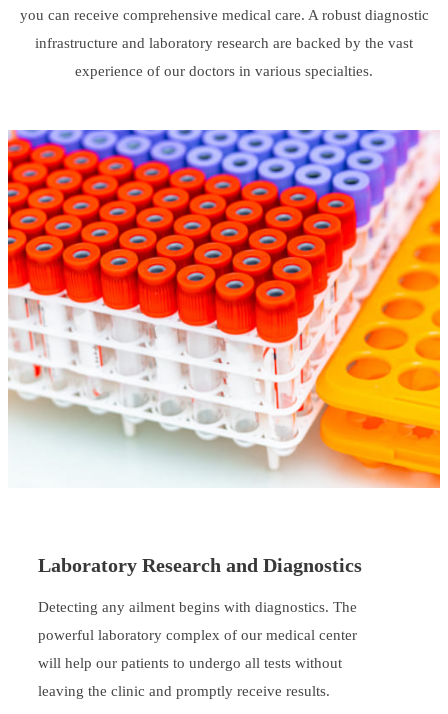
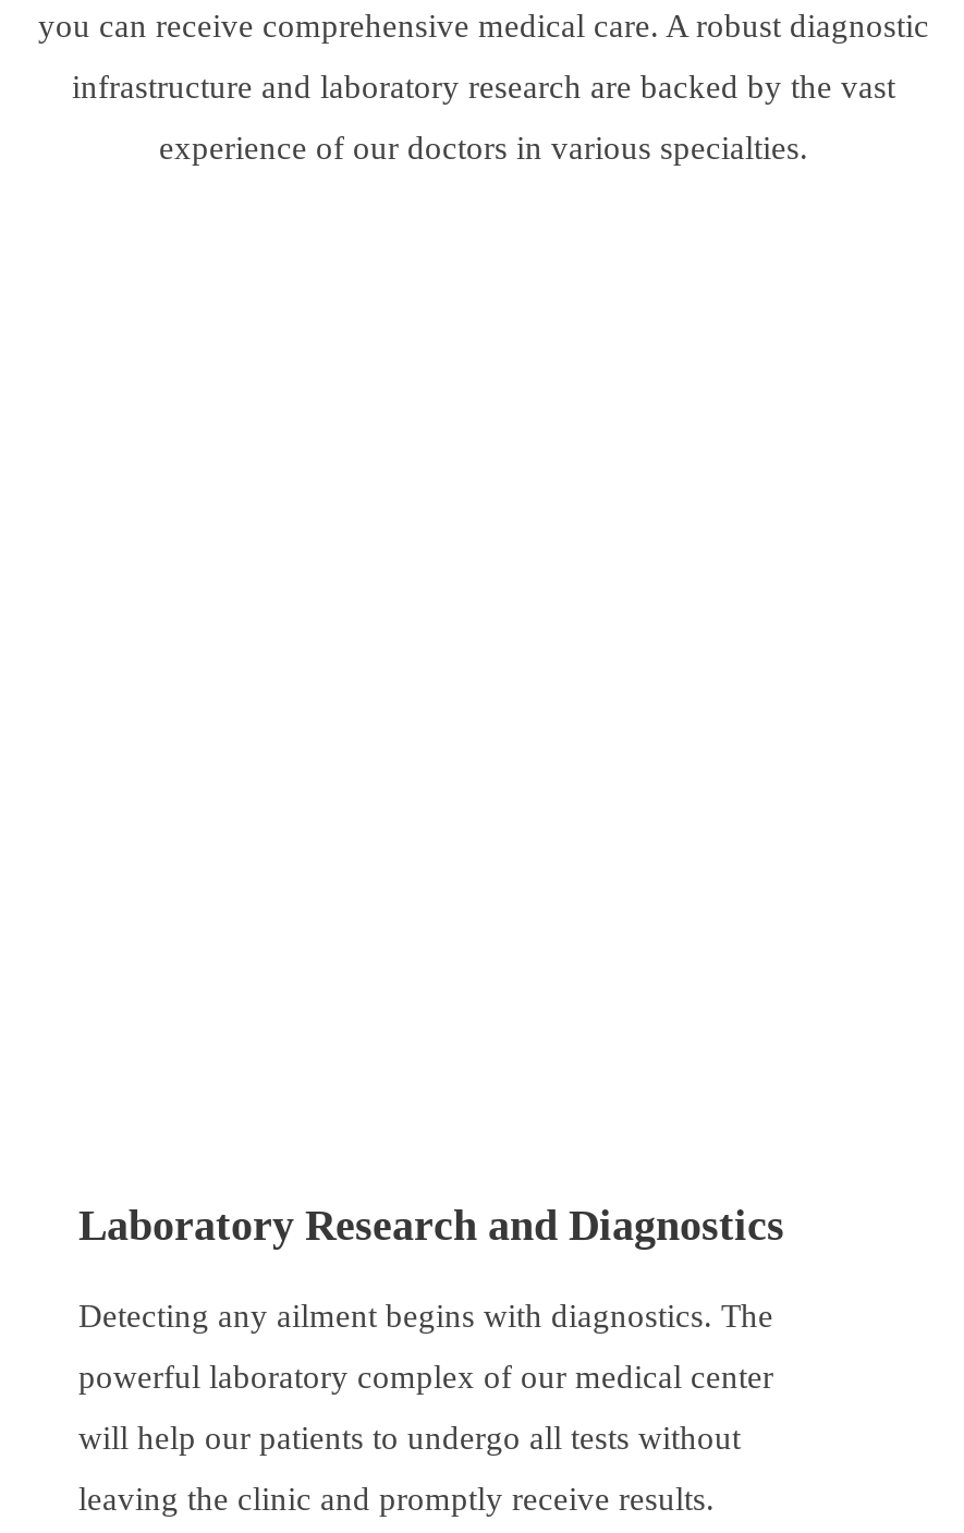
- [image]
